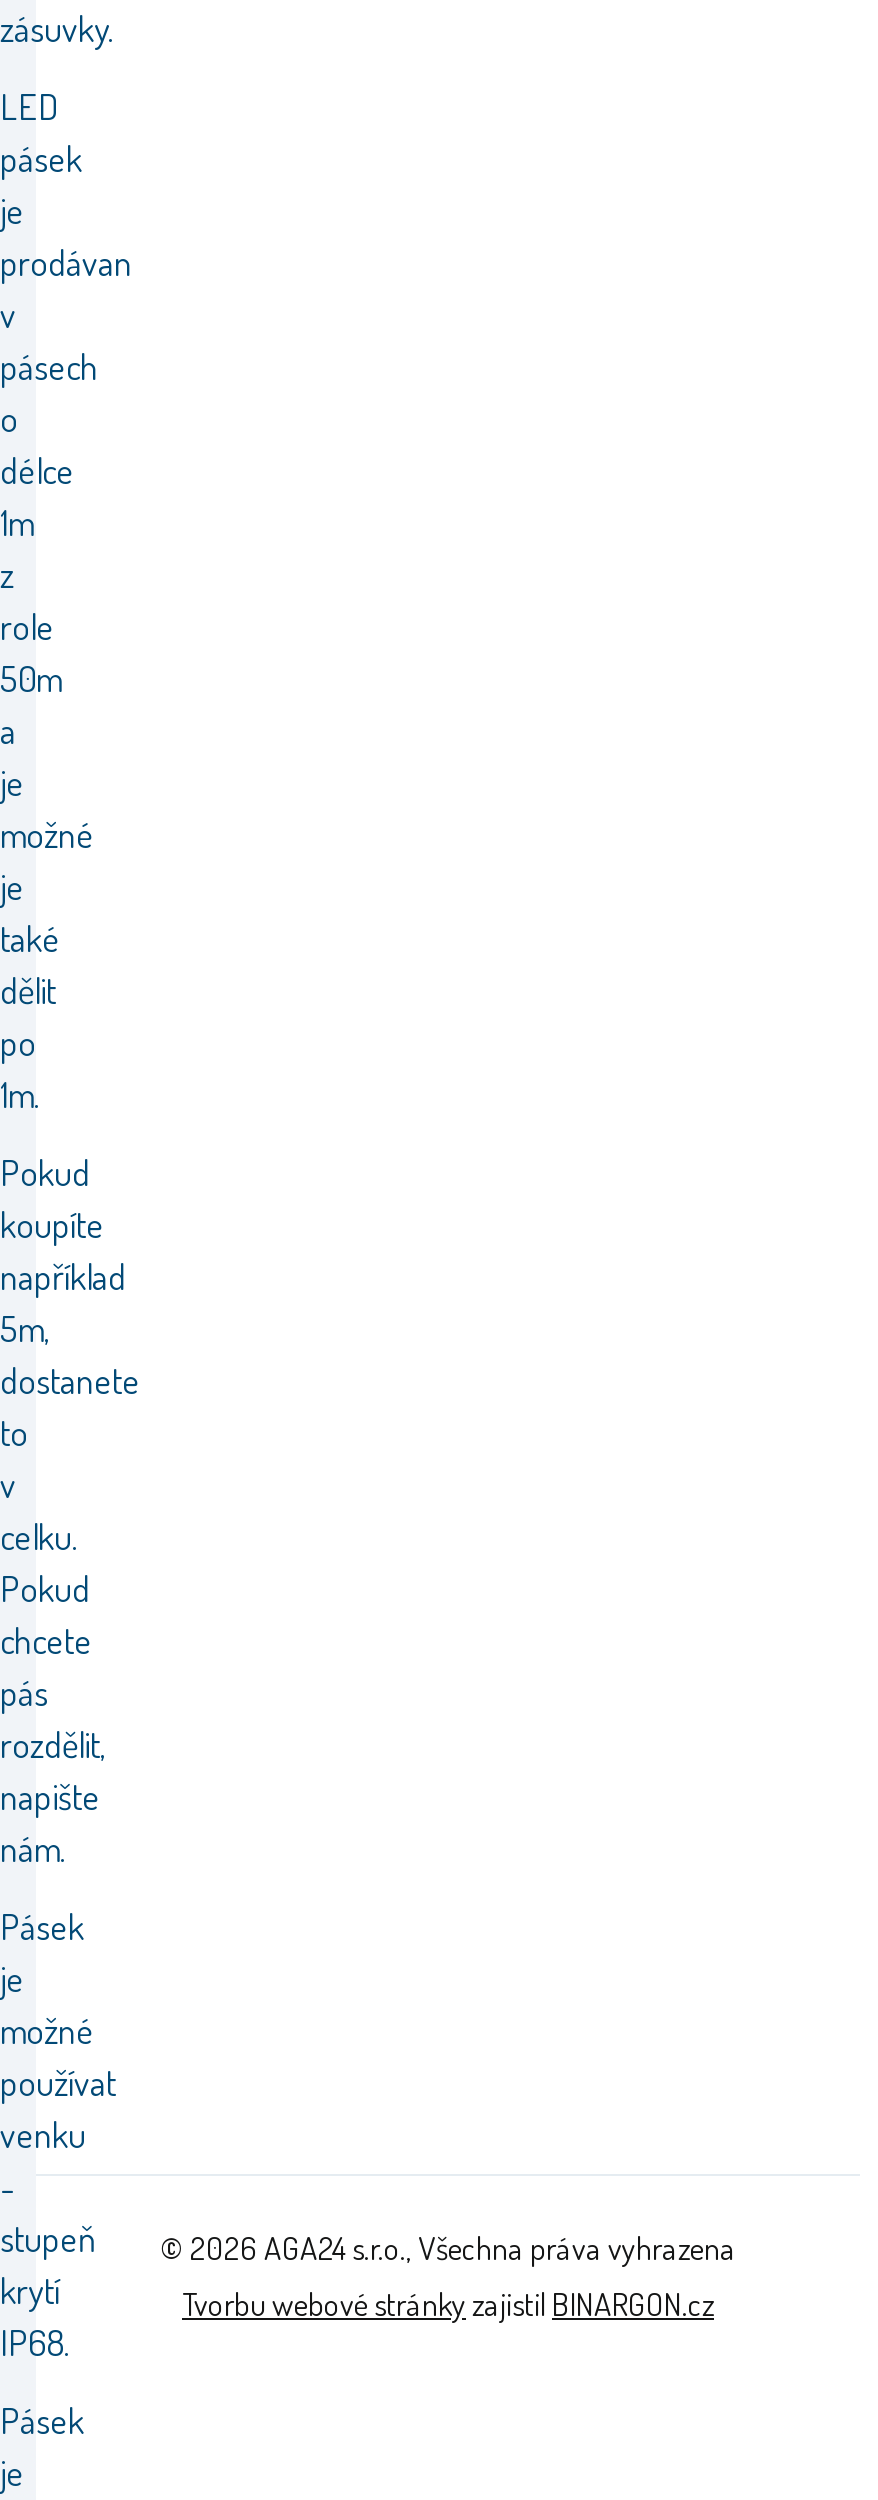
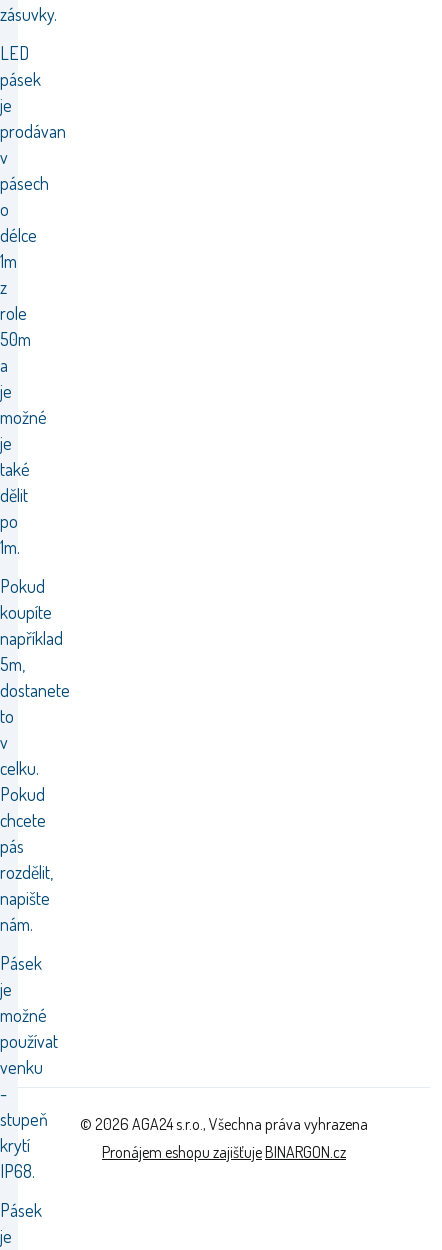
- Tvorbu webové stránky zajistil BINARGON.cz
+ Pronájem eshopu zajišťuje BINARGON.cz
